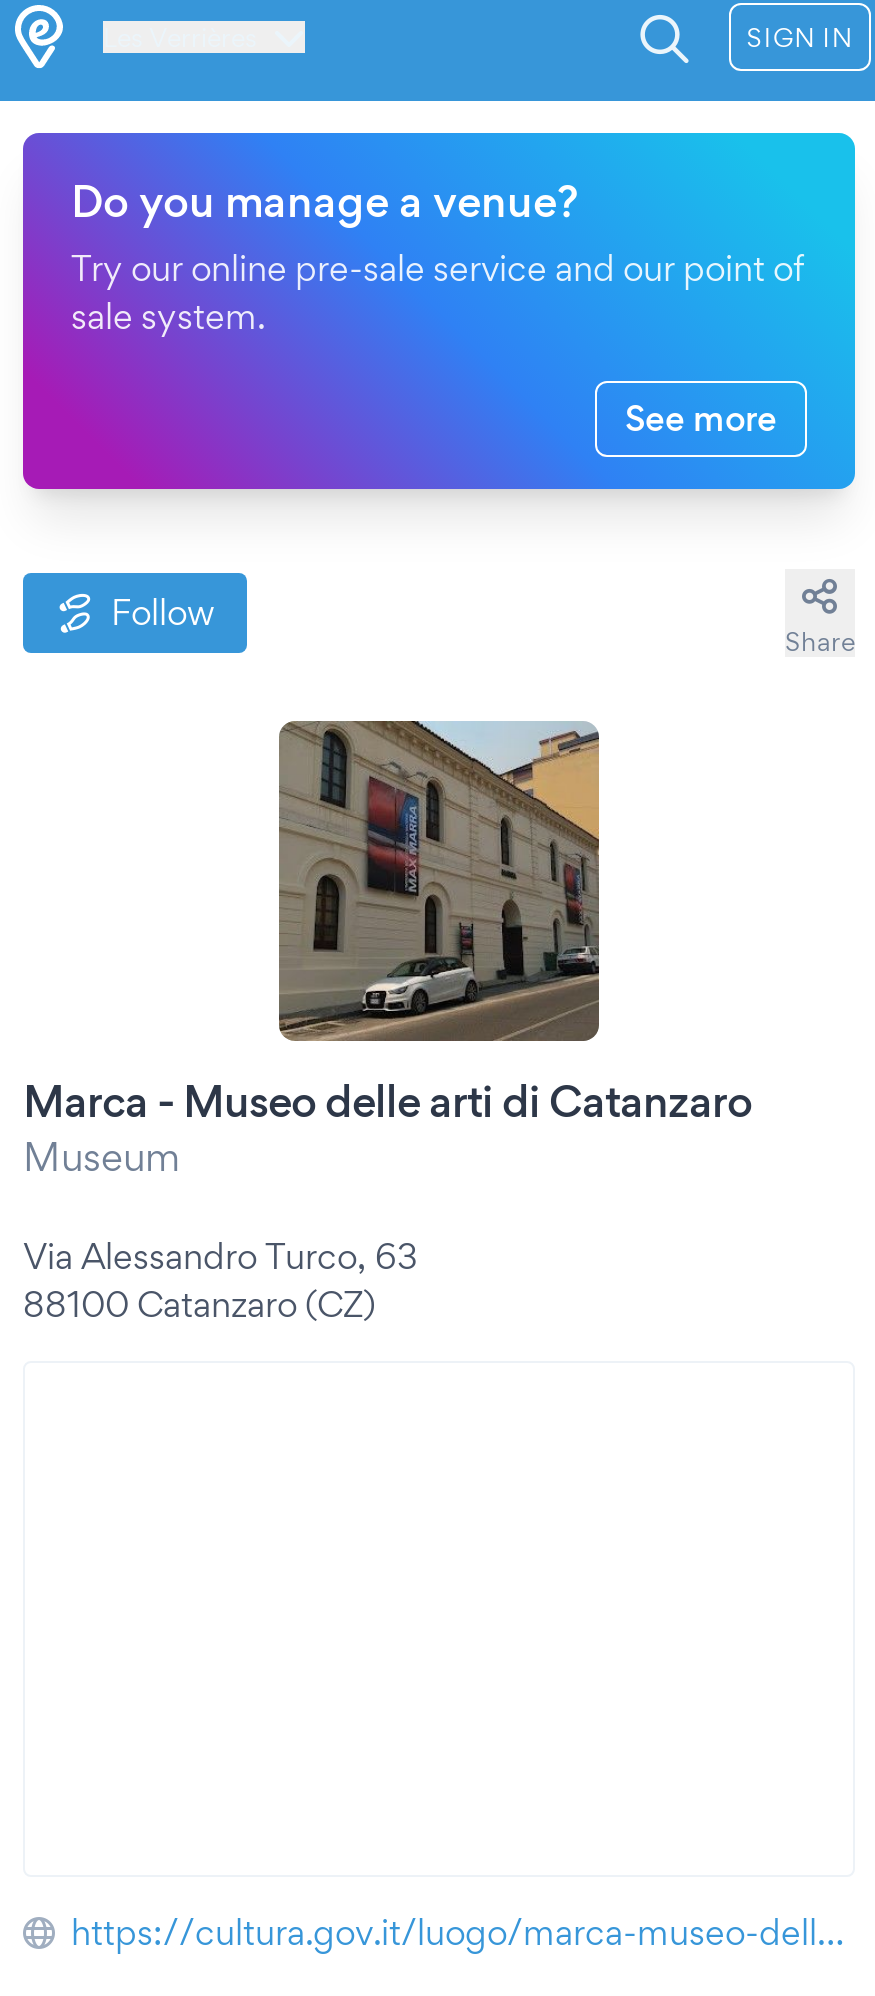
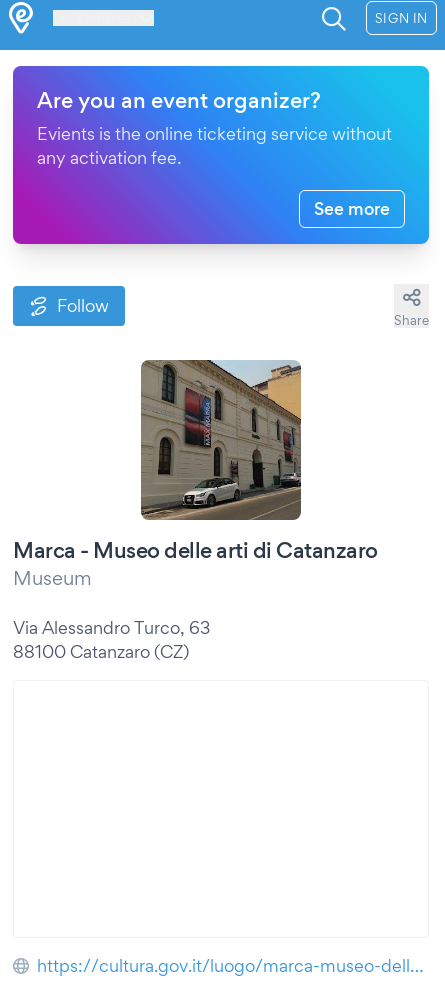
- Do you manage a venue?
- Try our online pre-sale service and our point of
- sale system.
+ Are you an event organizer?
+ Evients is the online ticketing service without
+ any activation fee.
